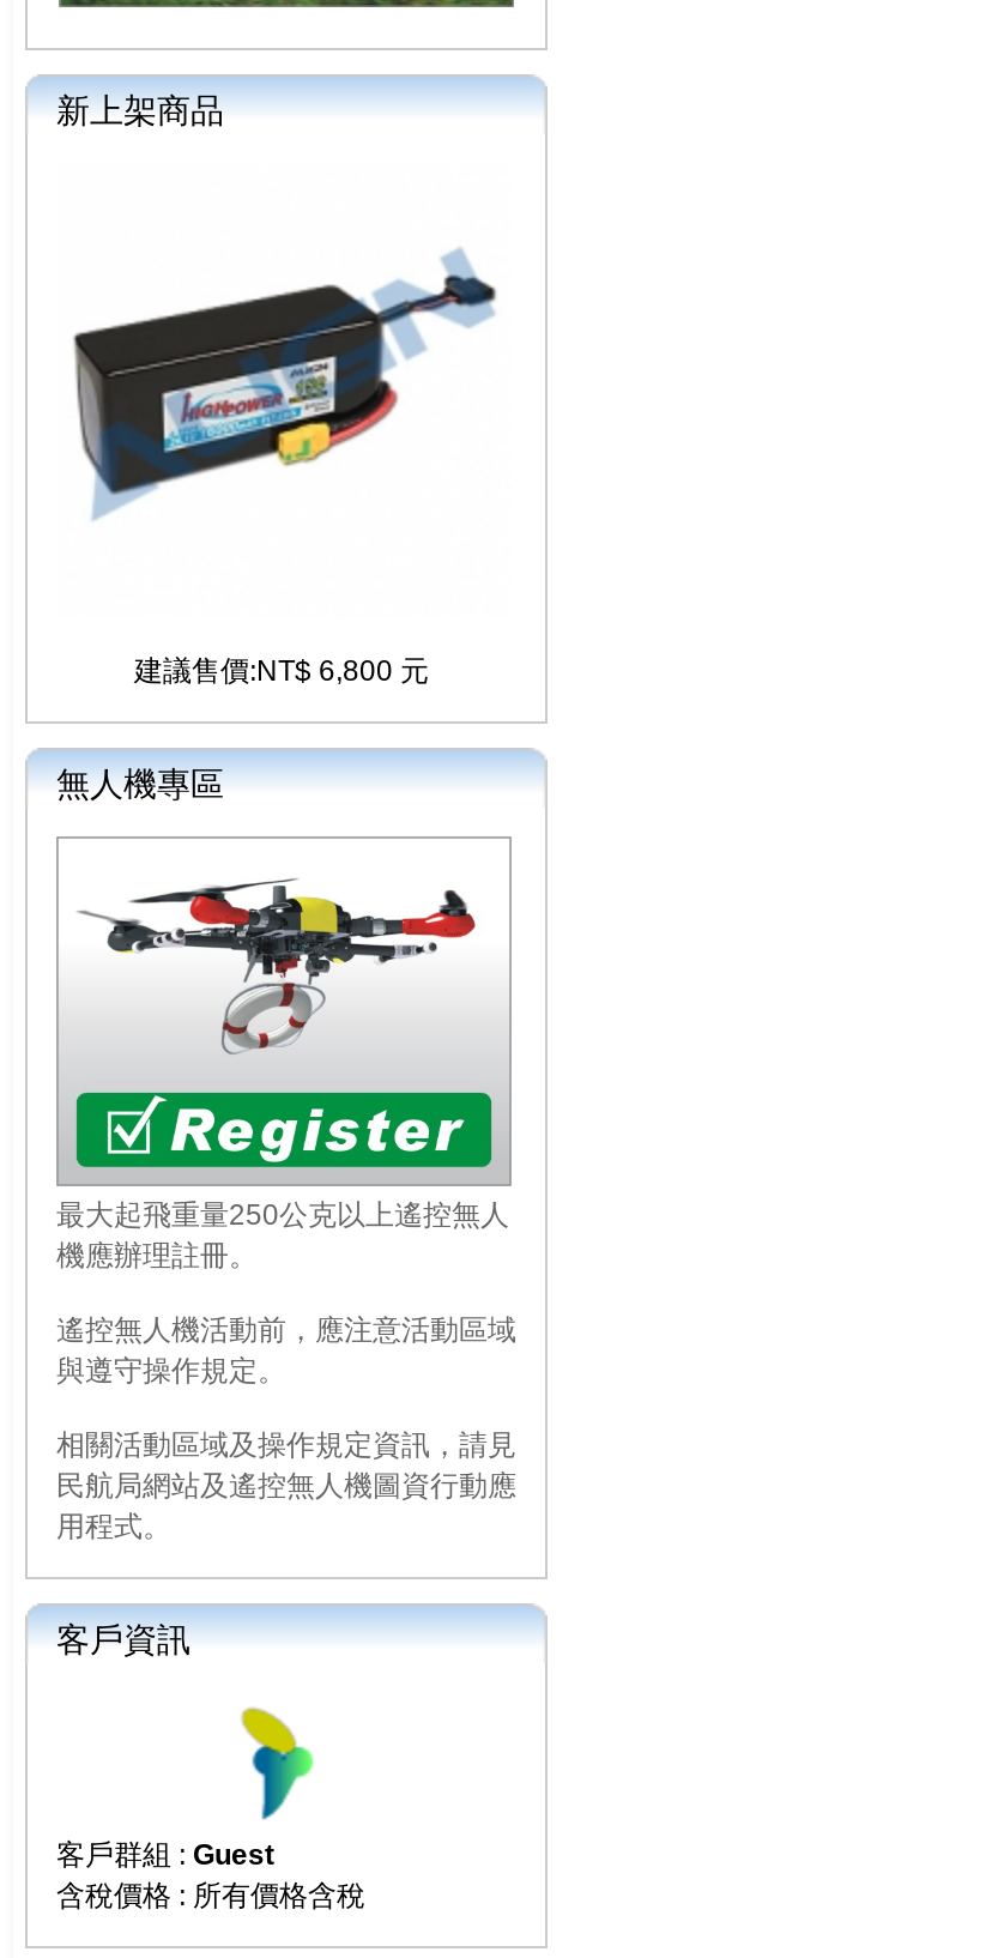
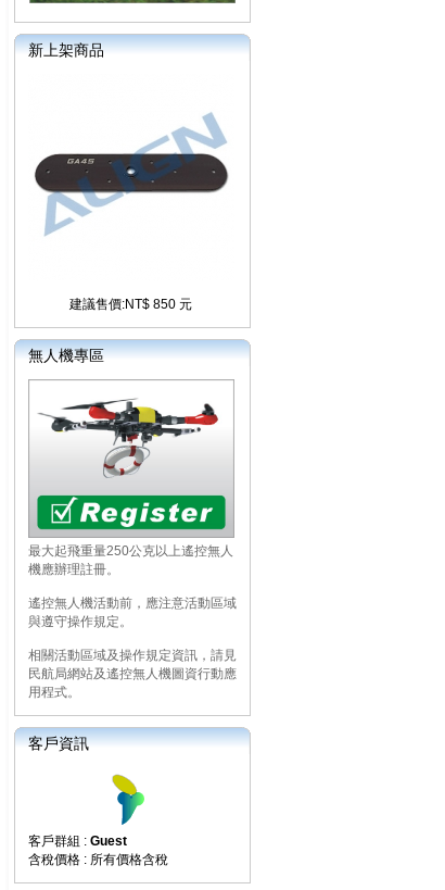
- [image]
+ [image]

- 建議售價:NT$ 6,800 元
+ 建議售價:NT$ 850 元
